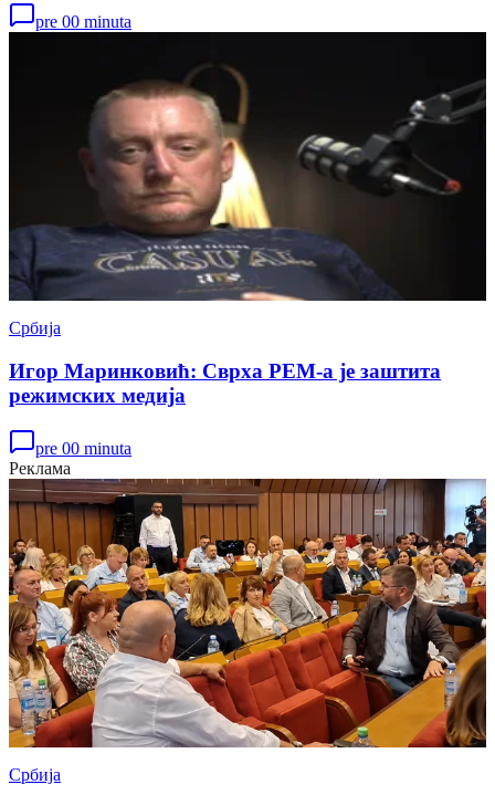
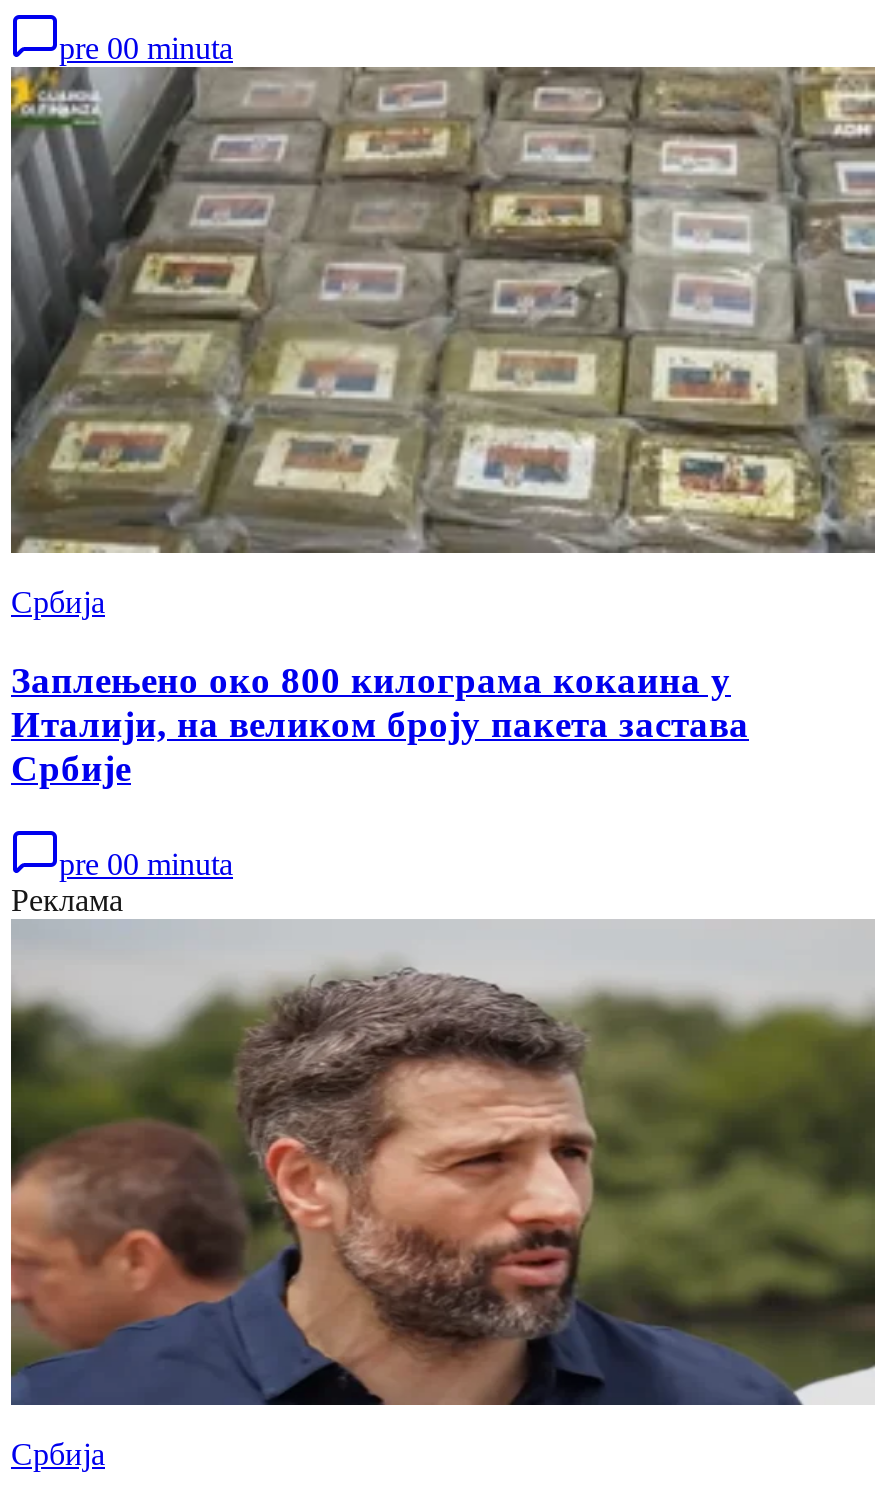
- [image]
+ [image]

- Игор Маринковић: Сврха РЕМ-а је заштита
- режимских медија
+ Заплењено око 800 килограма кокаина у
+ Италији, на великом броју пакета застава
+ Србије

- [image]
+ [image]
